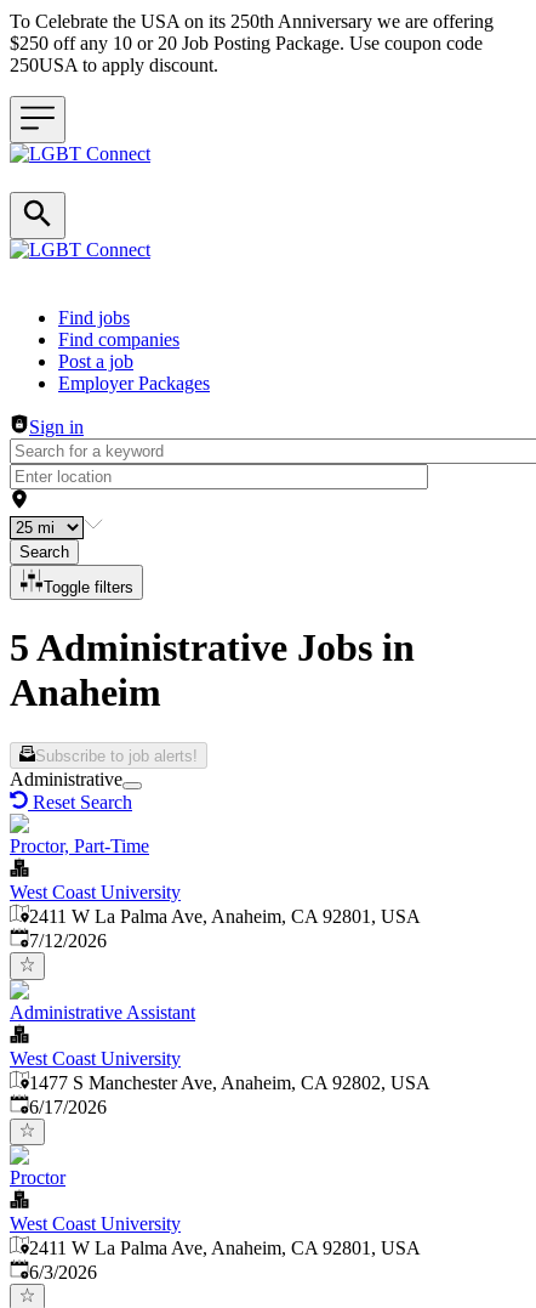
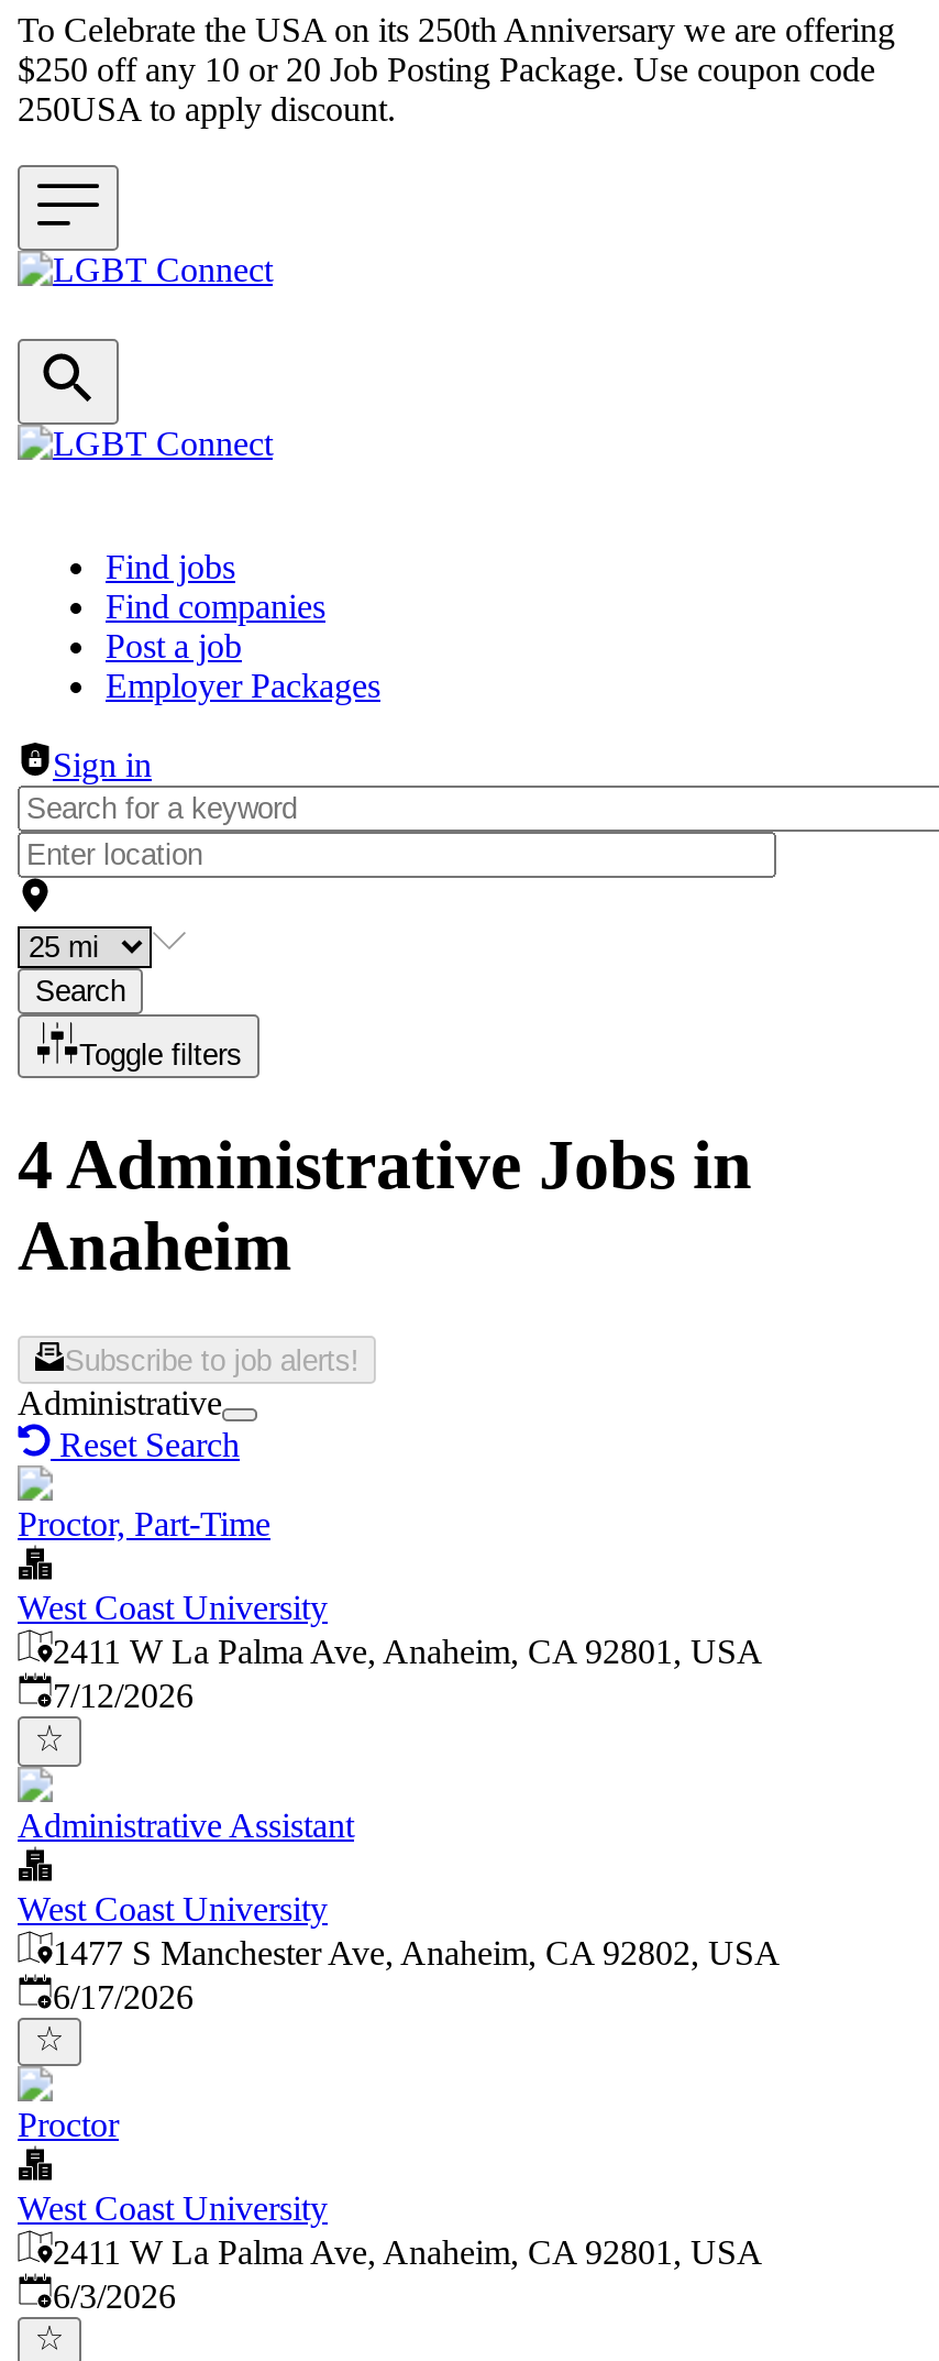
- 5 Administrative Jobs in
+ 4 Administrative Jobs in
